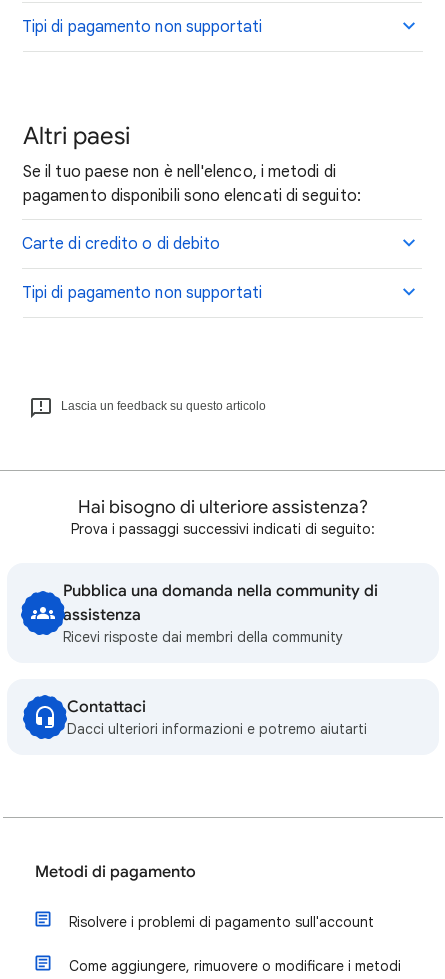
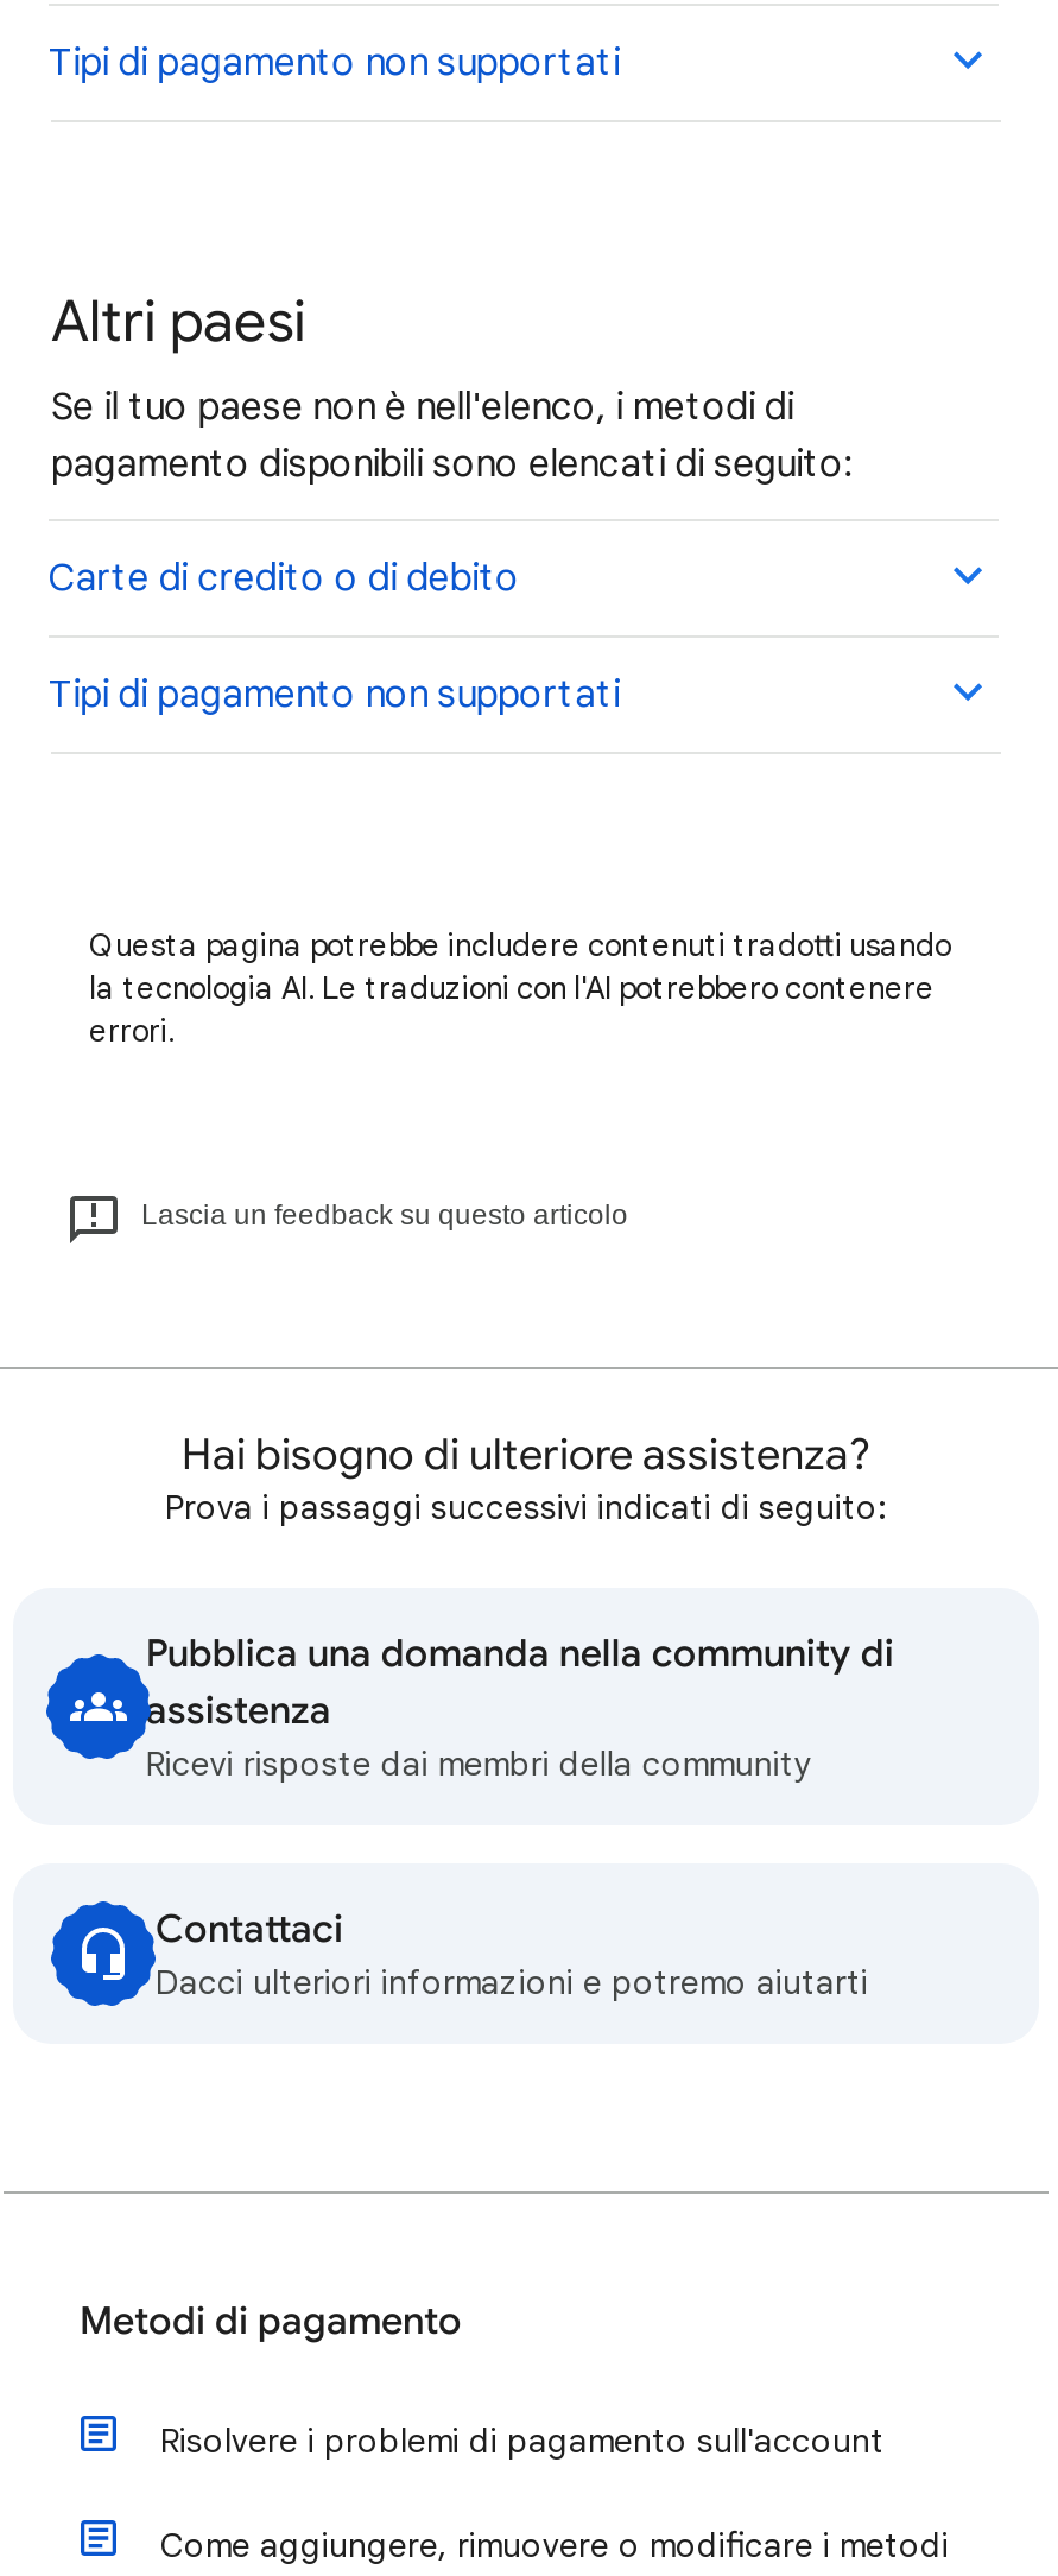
+ Questa pagina potrebbe includere contenuti tradotti usando
+ la tecnologia AI. Le traduzioni con l'AI potrebbero contenere
+ errori.
